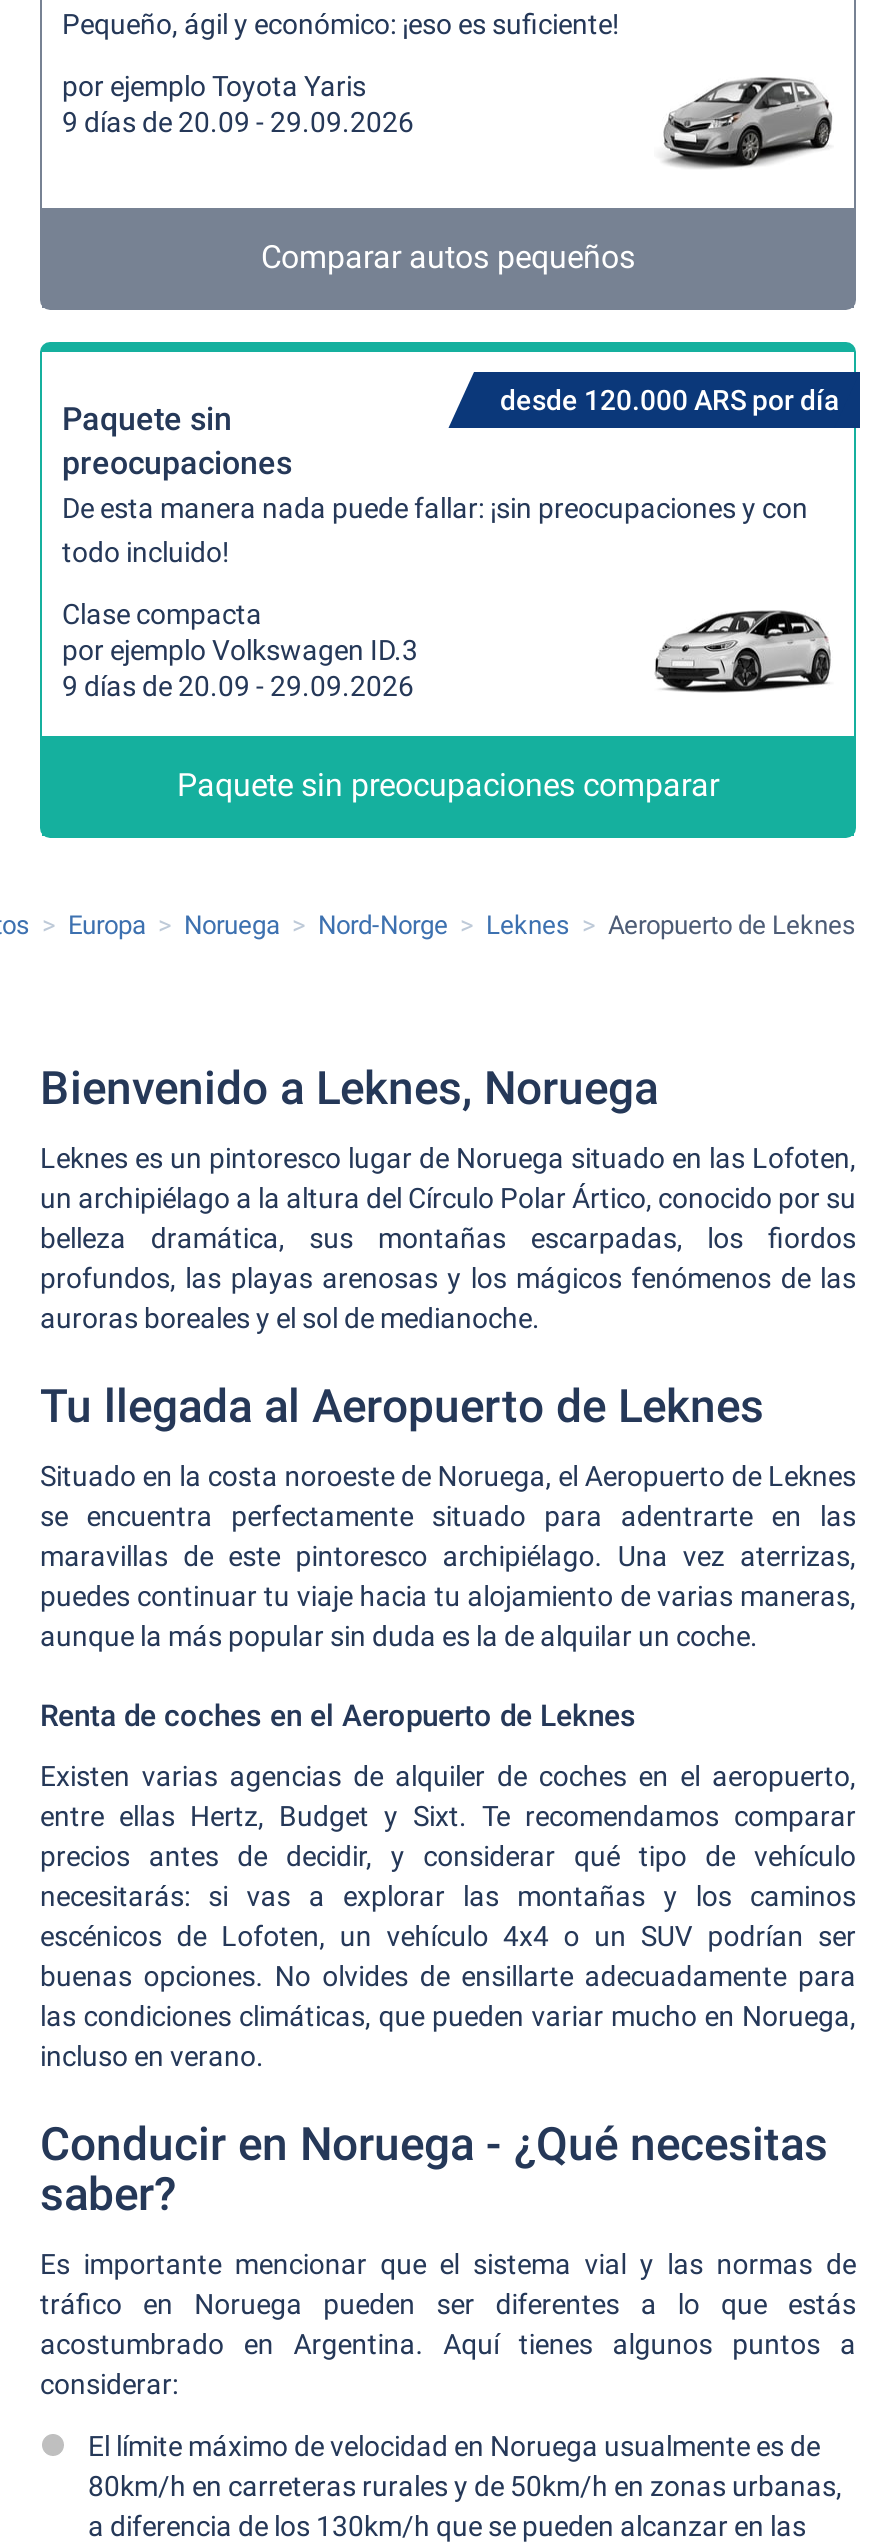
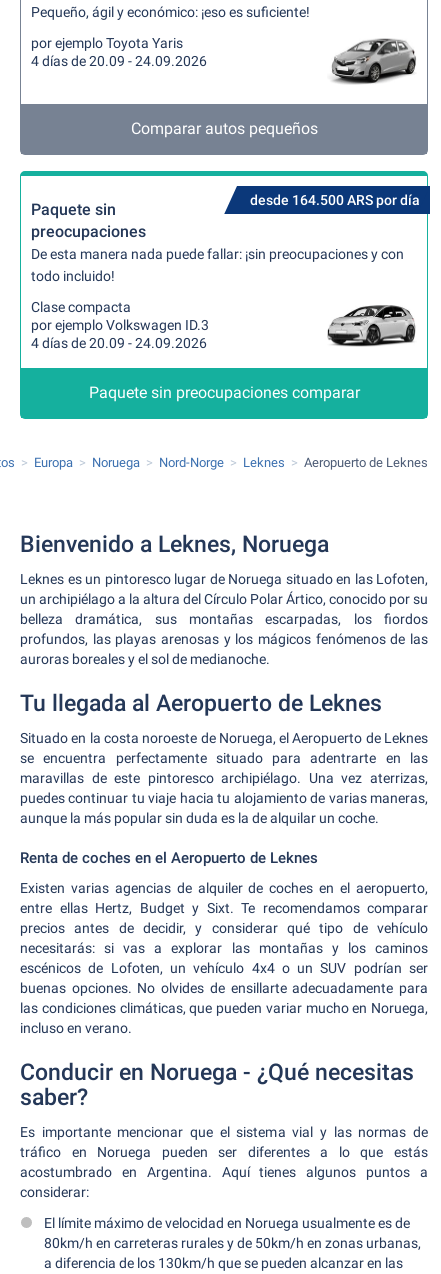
- 9 días de 20.09 - 29.09.2026
+ 4 días de 20.09 - 24.09.2026

- desde 120.000 ARS por día
+ desde 164.500 ARS por día

- 9 días de 20.09 - 29.09.2026
+ 4 días de 20.09 - 24.09.2026
